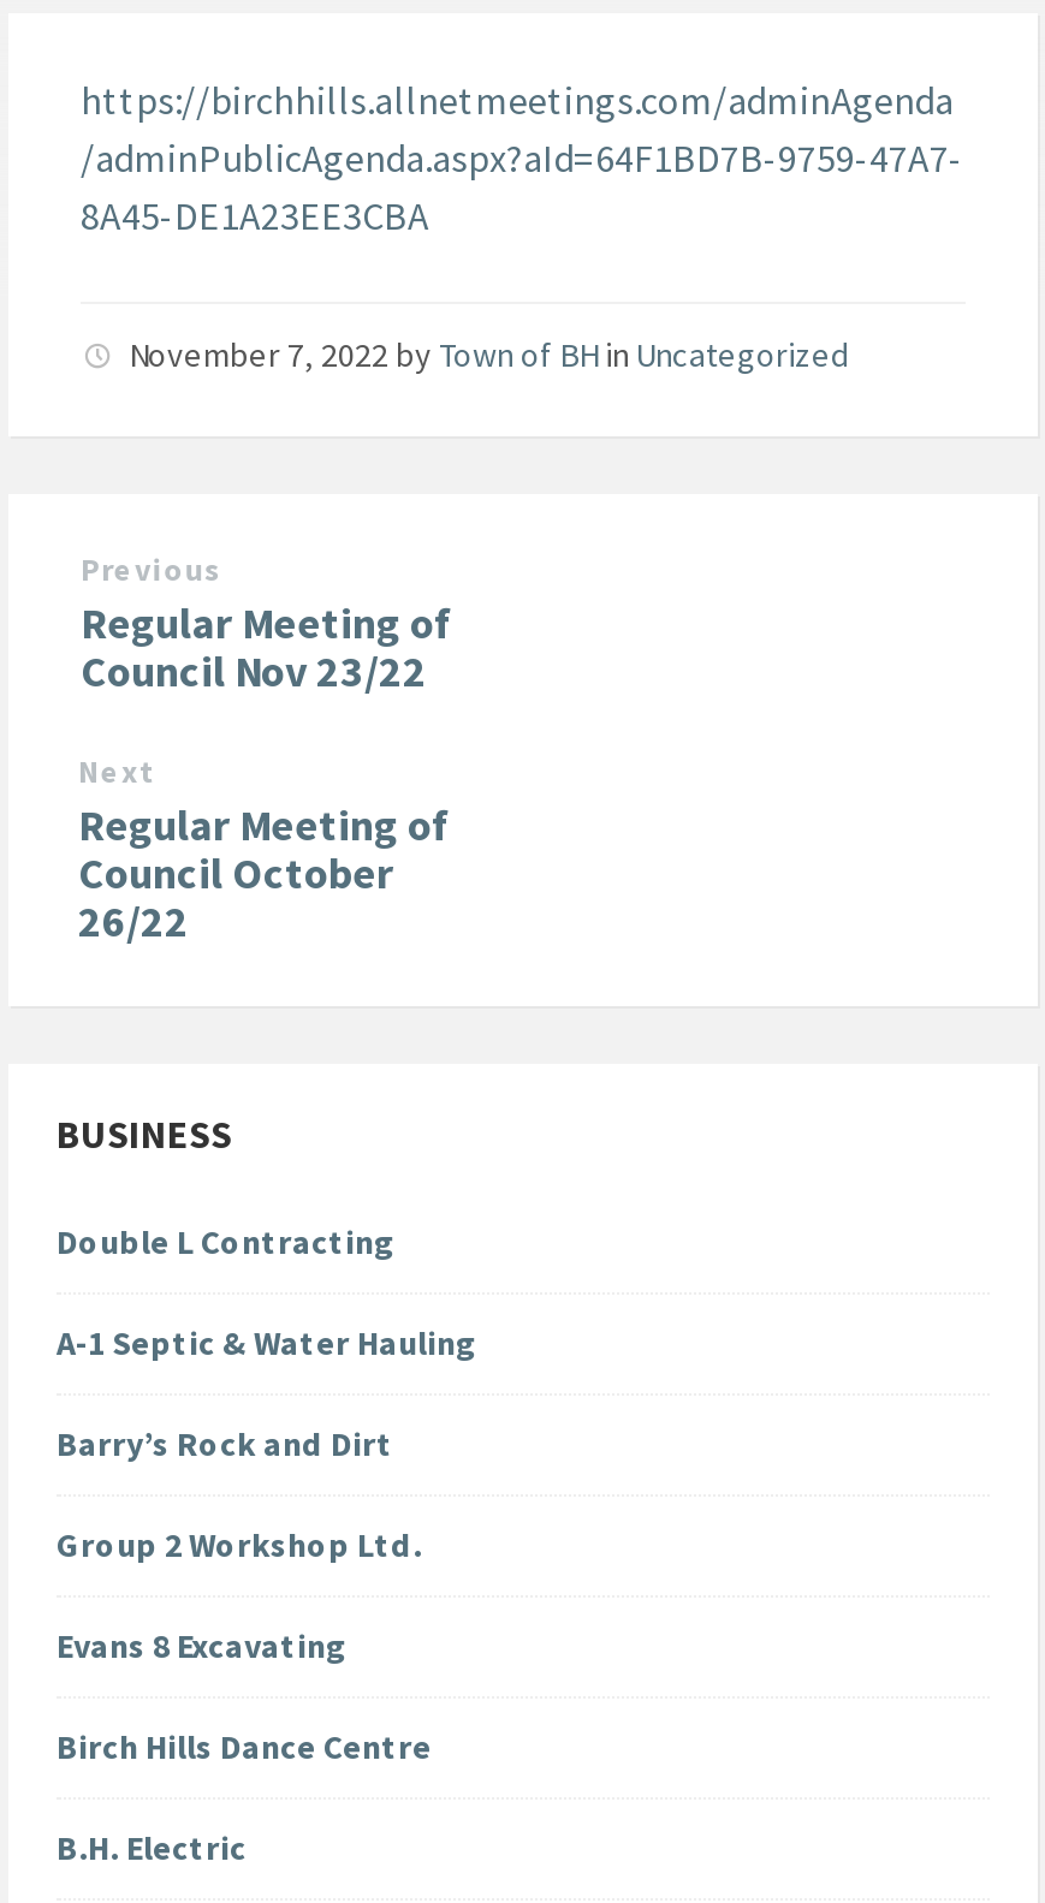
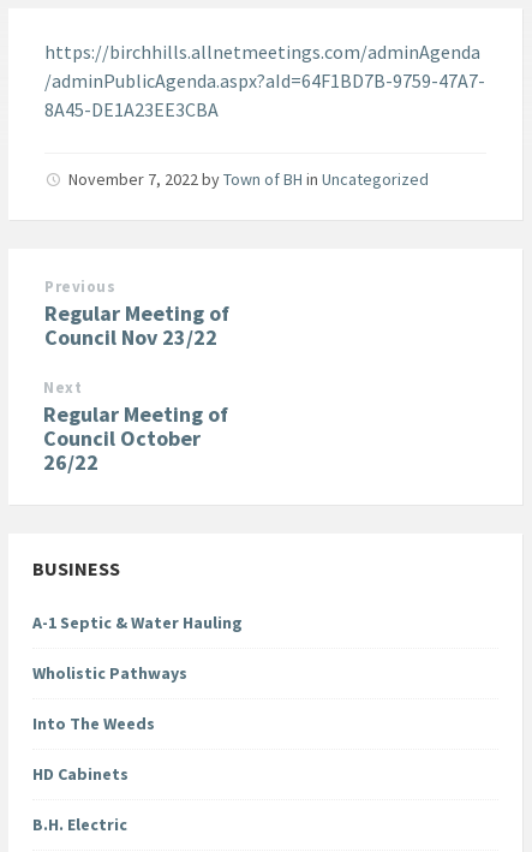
- Double L Contracting

- Barry’s Rock and Dirt
- Group 2 Workshop Ltd.
- Evans 8 Excavating
- Birch Hills Dance Centre
+ Wholistic Pathways
+ Into The Weeds
+ HD Cabinets
